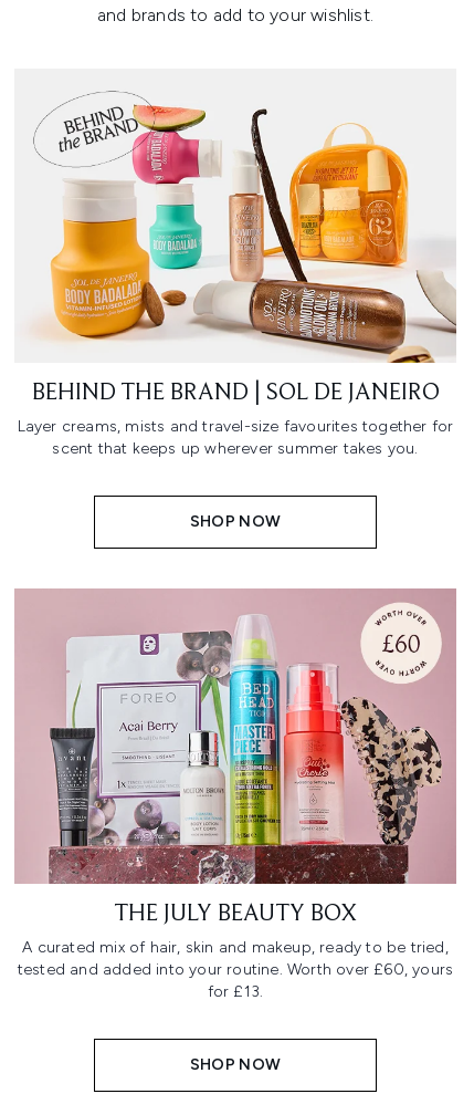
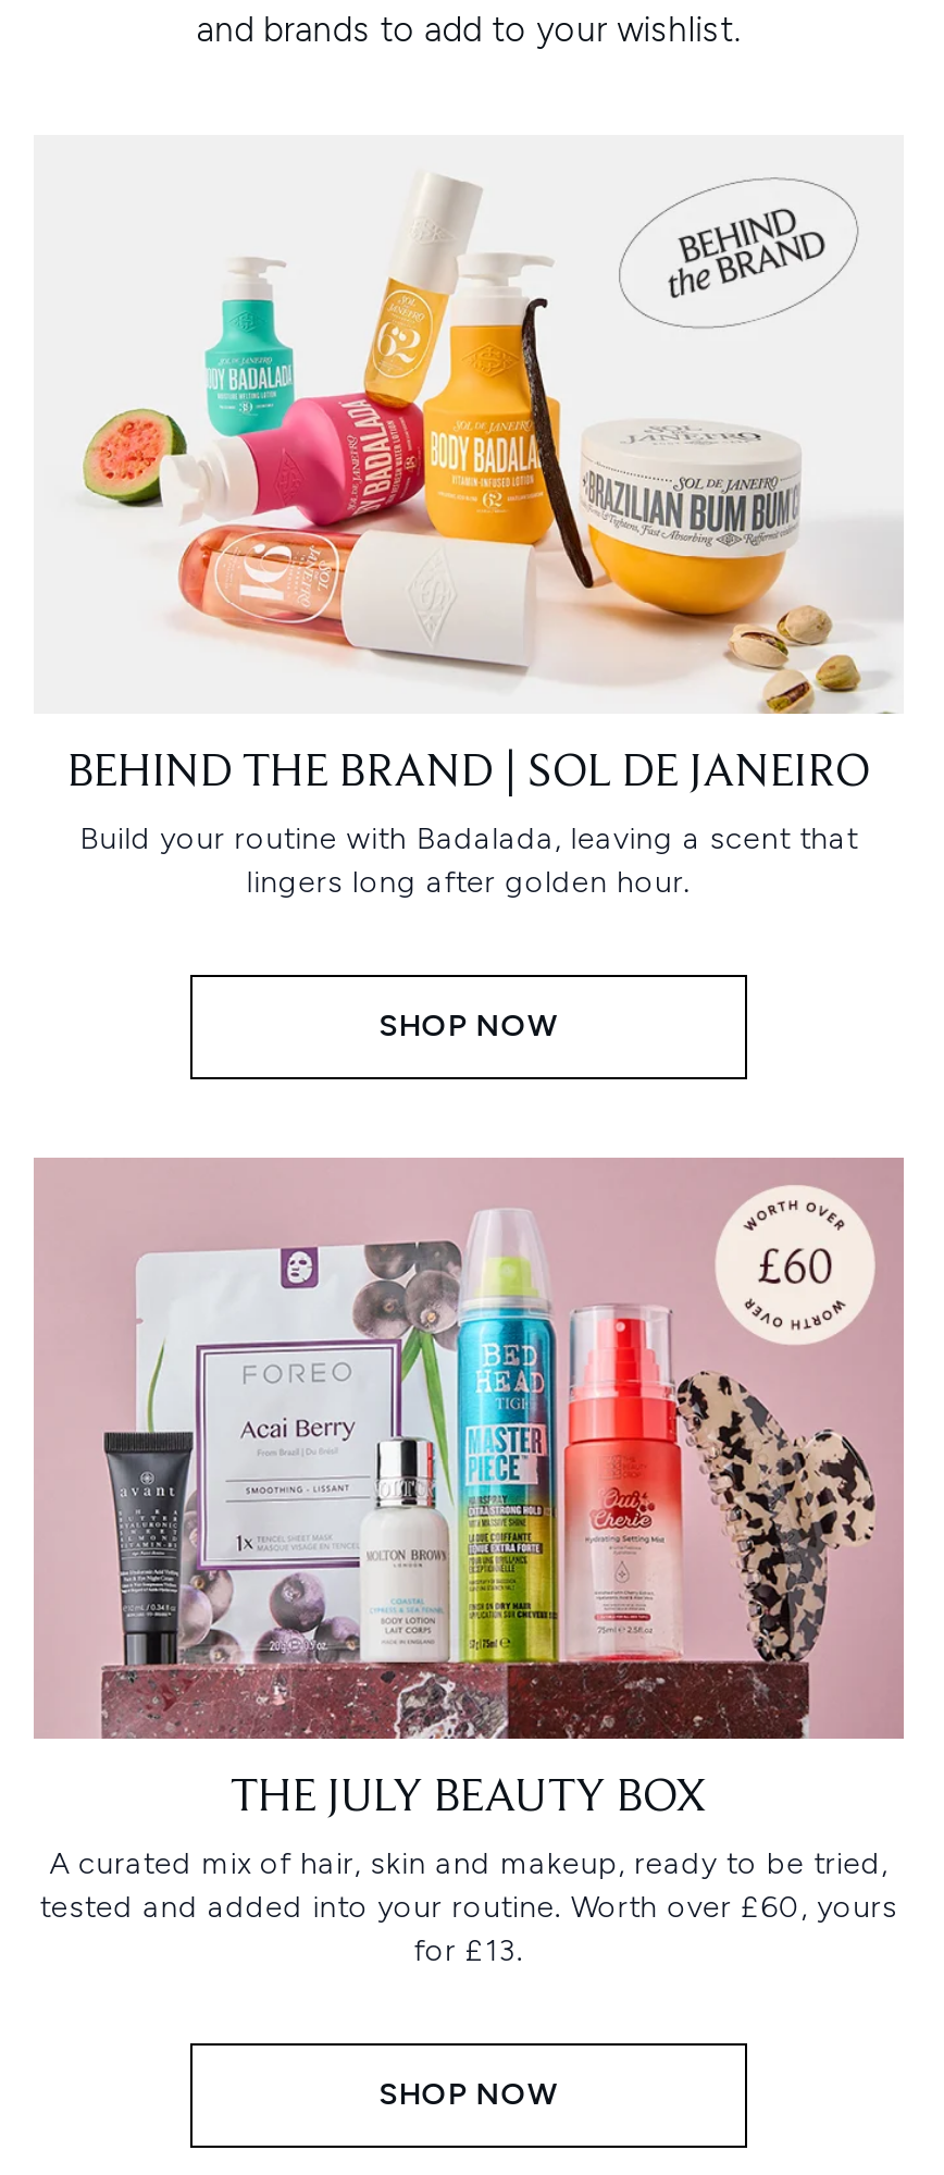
- [image]
+ [image]

- Layer creams, mists and travel-size favourites together for
- scent that keeps up wherever summer takes you.
+ Build your routine with Badalada, leaving a scent that
+ lingers long after golden hour.
